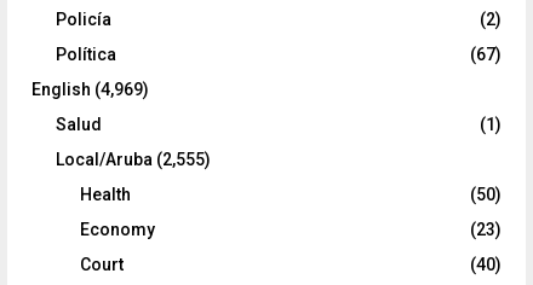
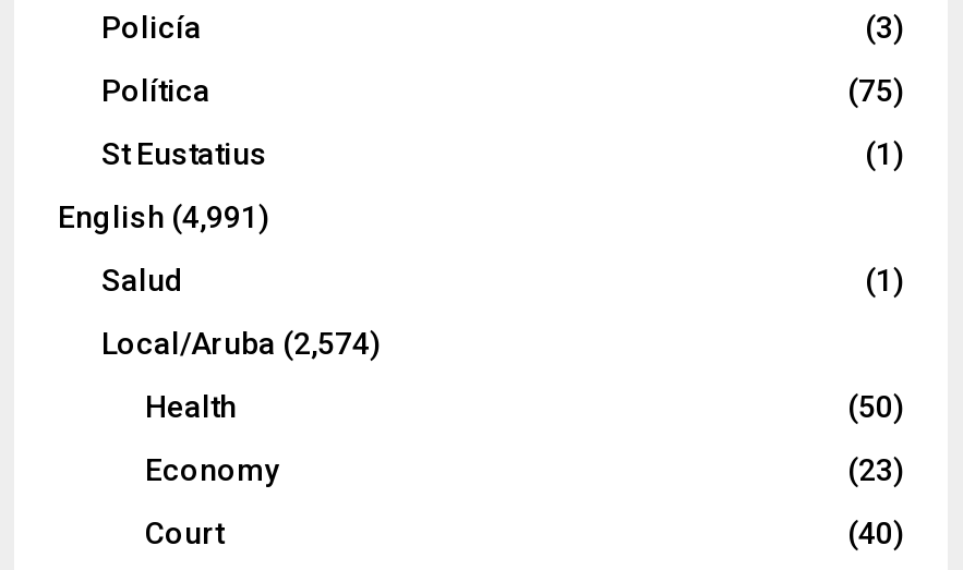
- (2)
+ (3)

- (67)
- English (4,969)
+ (75)
+ St Eustatius
+ (1)
+ English (4,991)

- Local/Aruba (2,555)
+ Local/Aruba (2,574)
